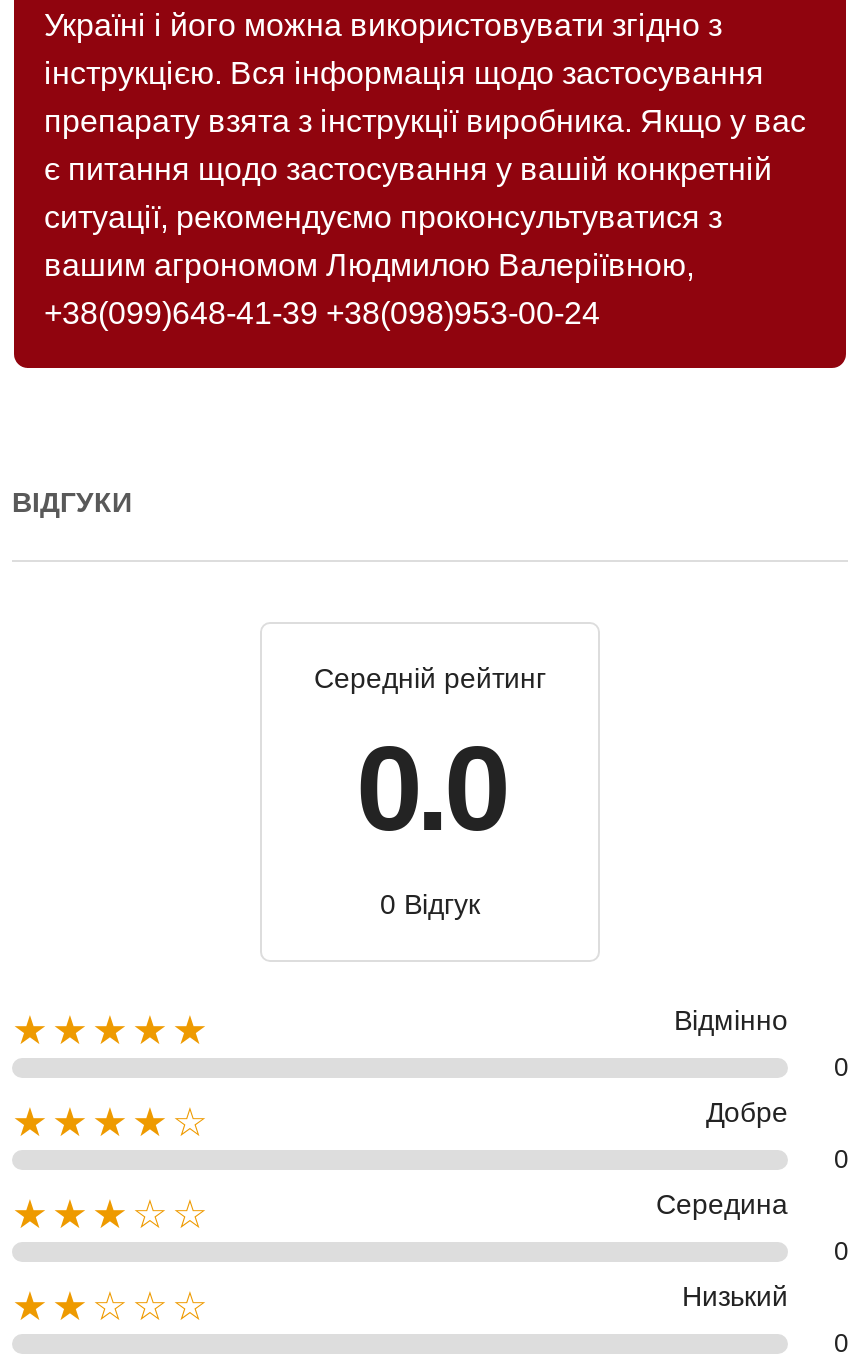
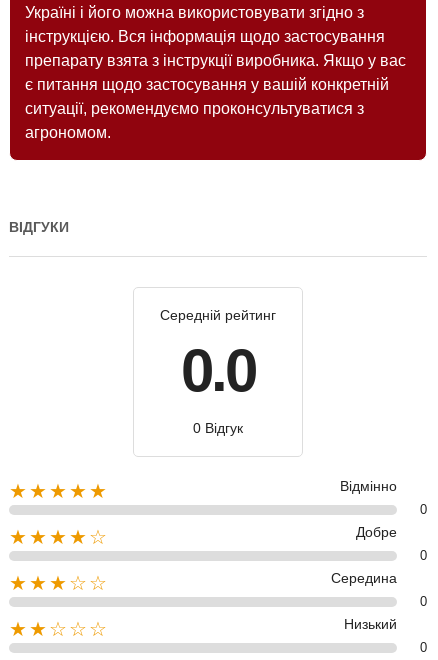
- вашим агрономом Людмилою Валеріївною,
- +38(099)648-41-39 +38(098)953-00-24
+ агрономом.
